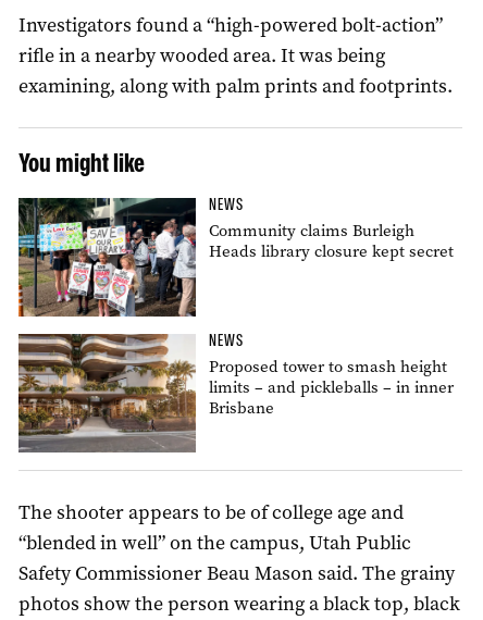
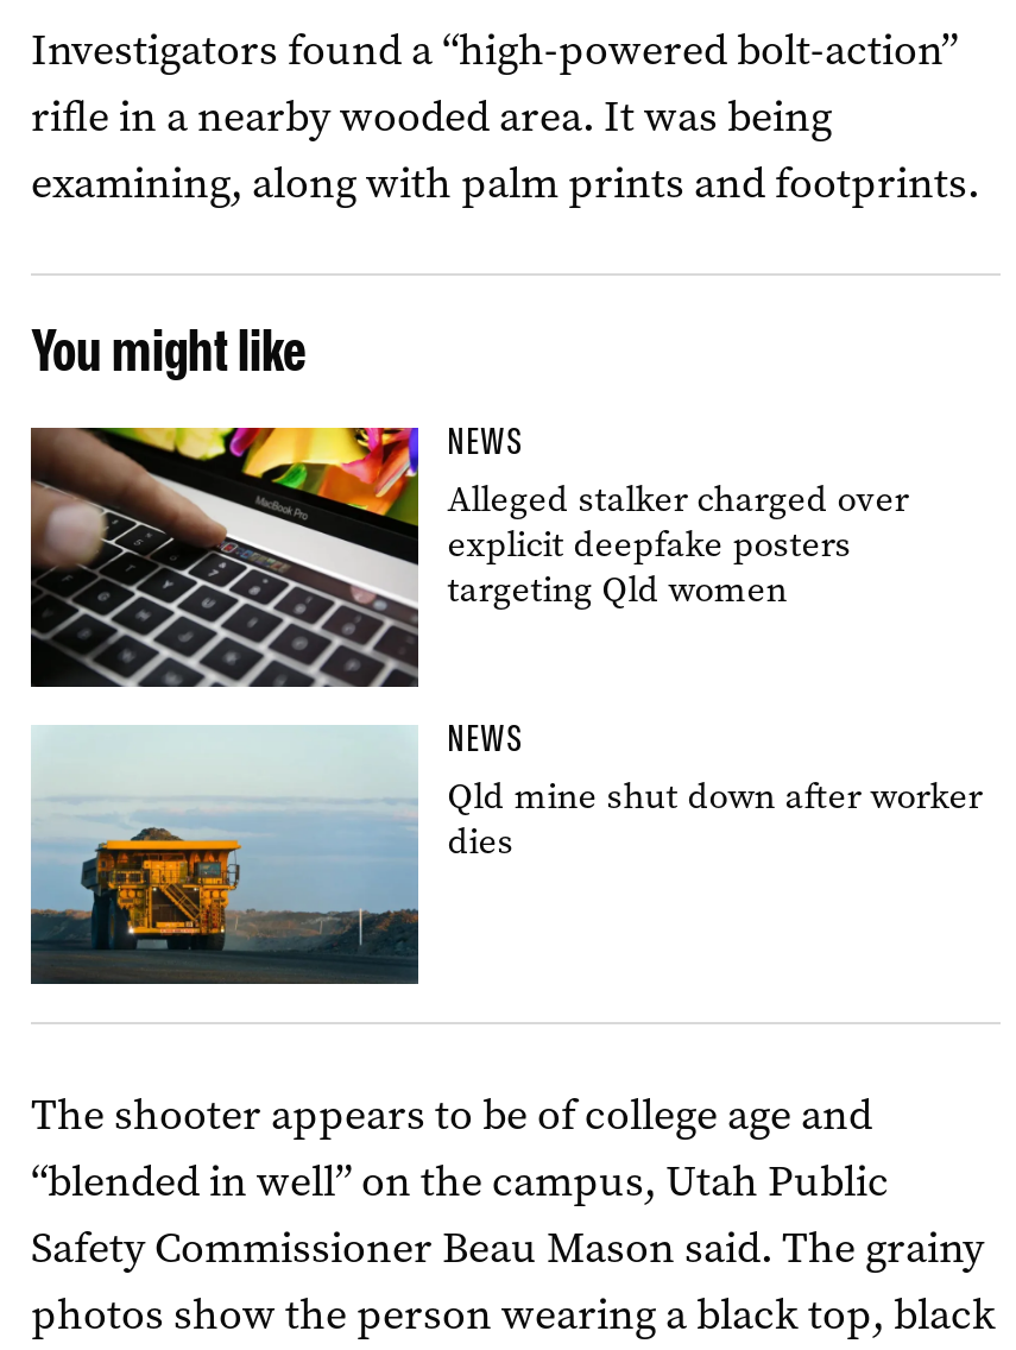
- [image]
- Community claims Burleigh
- Heads library closure kept secret
+ [image]
+ Alleged stalker charged over
+ explicit deepfake posters
+ targeting Qld women

- [image]
- Proposed tower to smash height
- limits – and pickleballs – in inner
- Brisbane
+ [image]
+ Qld mine shut down after worker
+ dies
